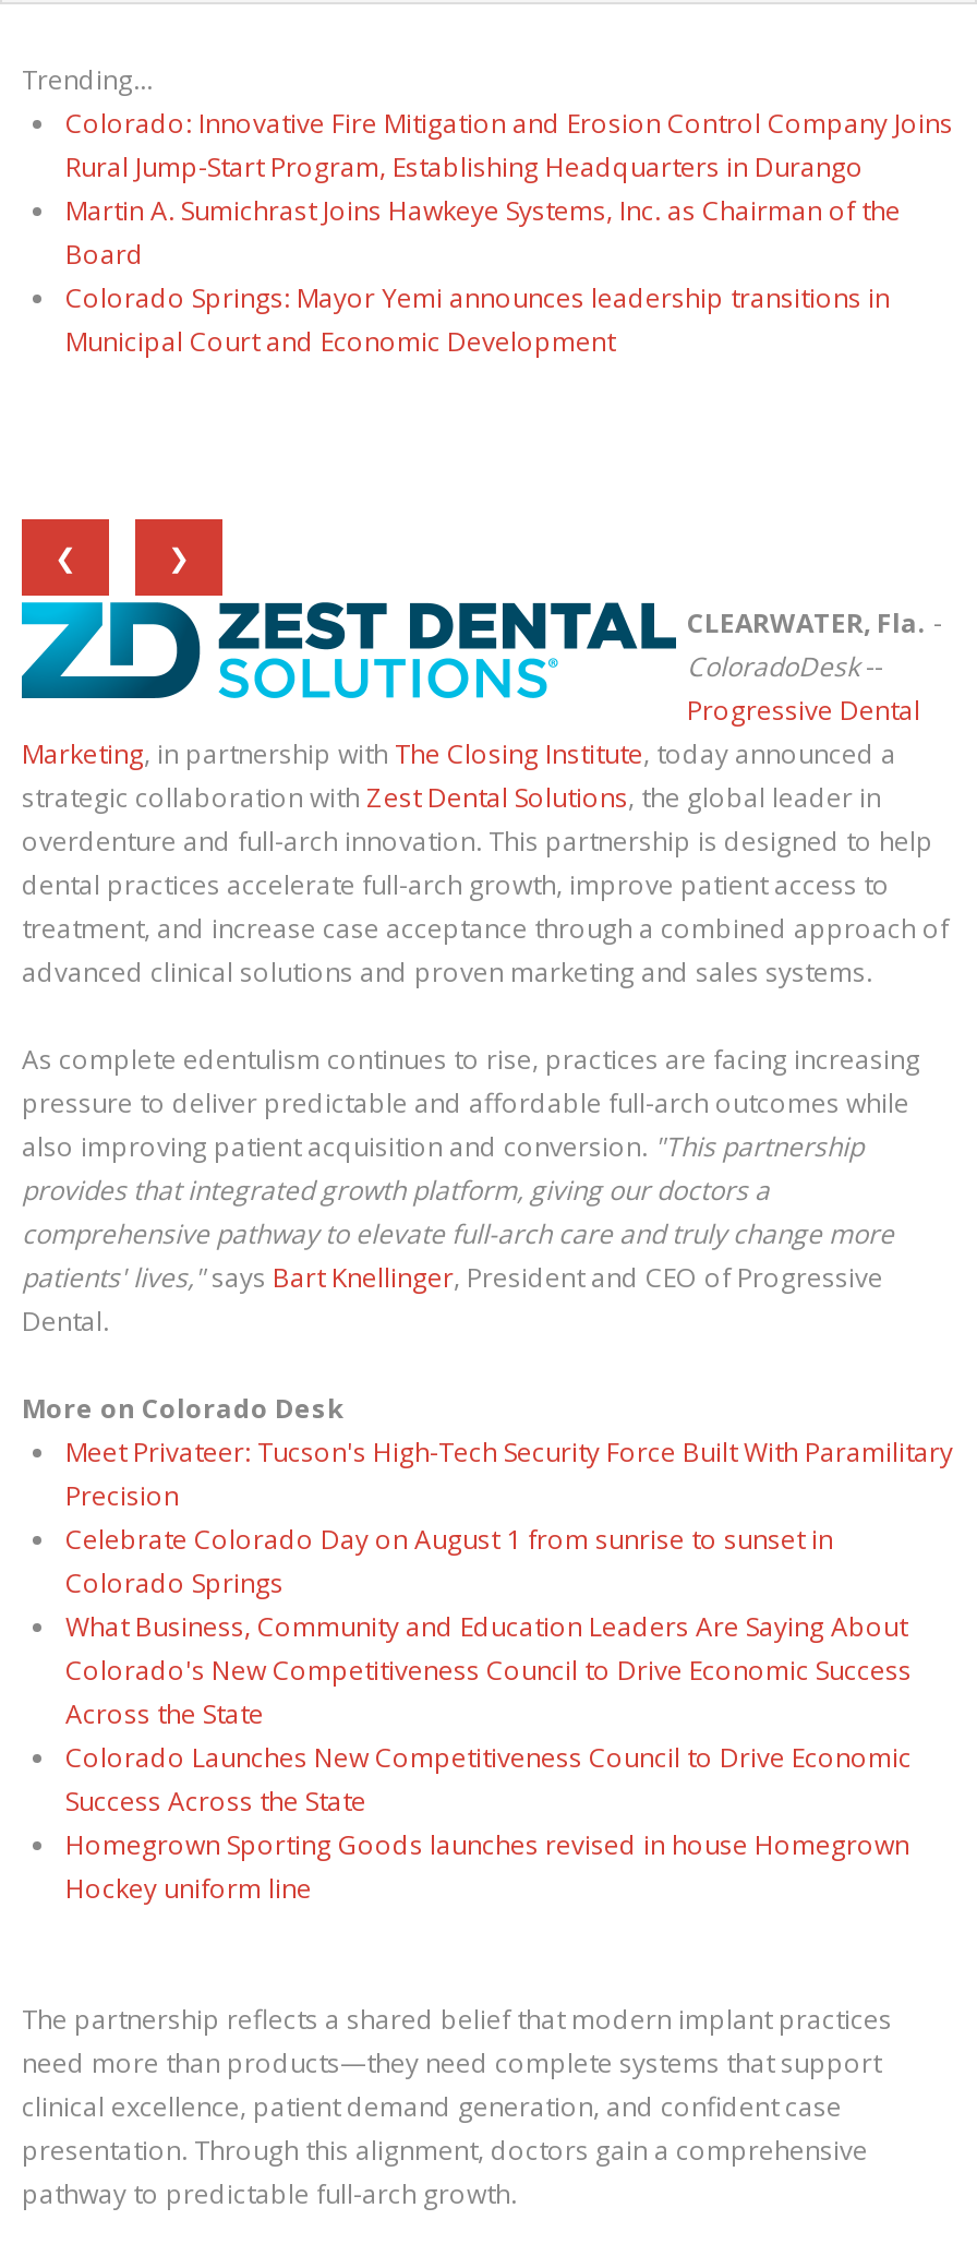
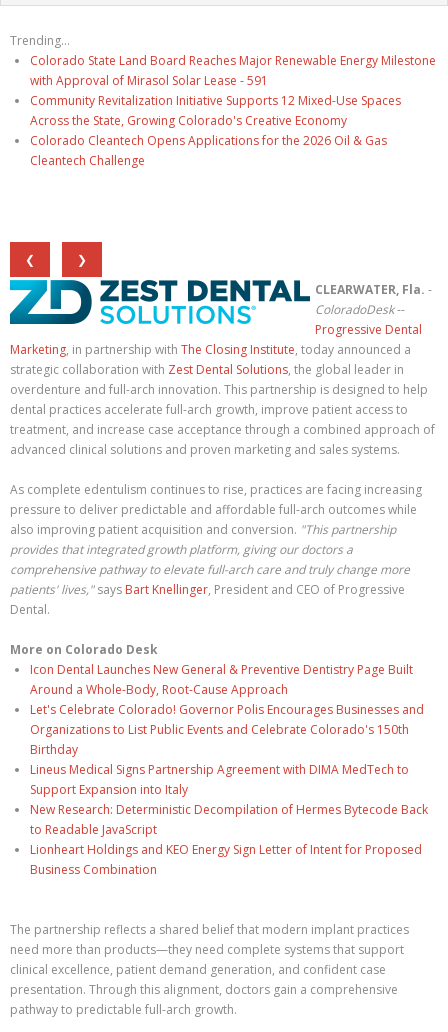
- Colorado: Innovative Fire Mitigation and Erosion Control Company Joins
- Rural Jump-Start Program, Establishing Headquarters in Durango
- Martin A. Sumichrast Joins Hawkeye Systems, Inc. as Chairman of the
- Board
- Colorado Springs: Mayor Yemi announces leadership transitions in
- Municipal Court and Economic Development
+ Colorado State Land Board Reaches Major Renewable Energy Milestone
+ with Approval of Mirasol Solar Lease - 591
+ Community Revitalization Initiative Supports 12 Mixed-Use Spaces
+ Across the State, Growing Colorado's Creative Economy
+ Colorado Cleantech Opens Applications for the 2026 Oil & Gas
+ Cleantech Challenge

- Meet Privateer: Tucson's High-Tech Security Force Built With Paramilitary
- Precision
- Celebrate Colorado Day on August 1 from sunrise to sunset in
- Colorado Springs
- What Business, Community and Education Leaders Are Saying About
- Colorado's New Competitiveness Council to Drive Economic Success
- Across the State
- Colorado Launches New Competitiveness Council to Drive Economic
- Success Across the State
- Homegrown Sporting Goods launches revised in house Homegrown
- Hockey uniform line
+ Icon Dental Launches New General & Preventive Dentistry Page Built
+ Around a Whole-Body, Root-Cause Approach
+ Let's Celebrate Colorado! Governor Polis Encourages Businesses and
+ Organizations to List Public Events and Celebrate Colorado's 150th
+ Birthday
+ Lineus Medical Signs Partnership Agreement with DIMA MedTech to
+ Support Expansion into Italy
+ New Research: Deterministic Decompilation of Hermes Bytecode Back
+ to Readable JavaScript
+ Lionheart Holdings and KEO Energy Sign Letter of Intent for Proposed
+ Business Combination
